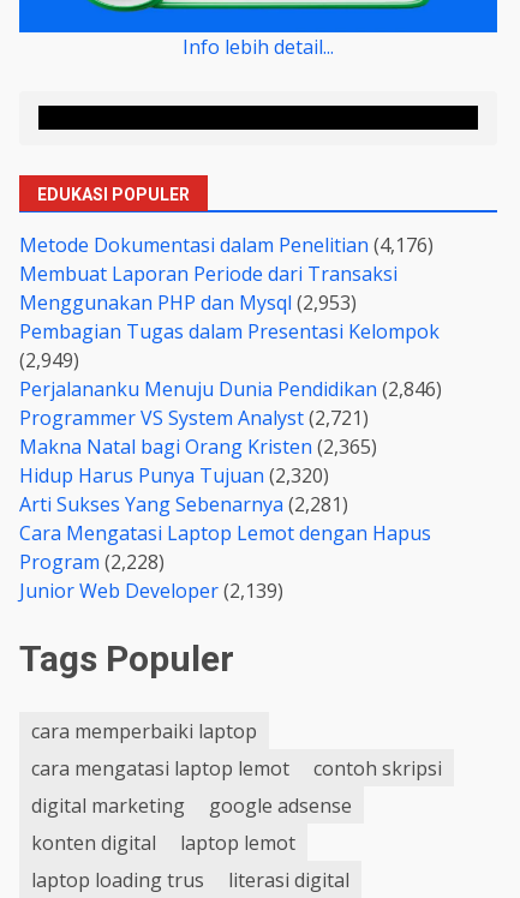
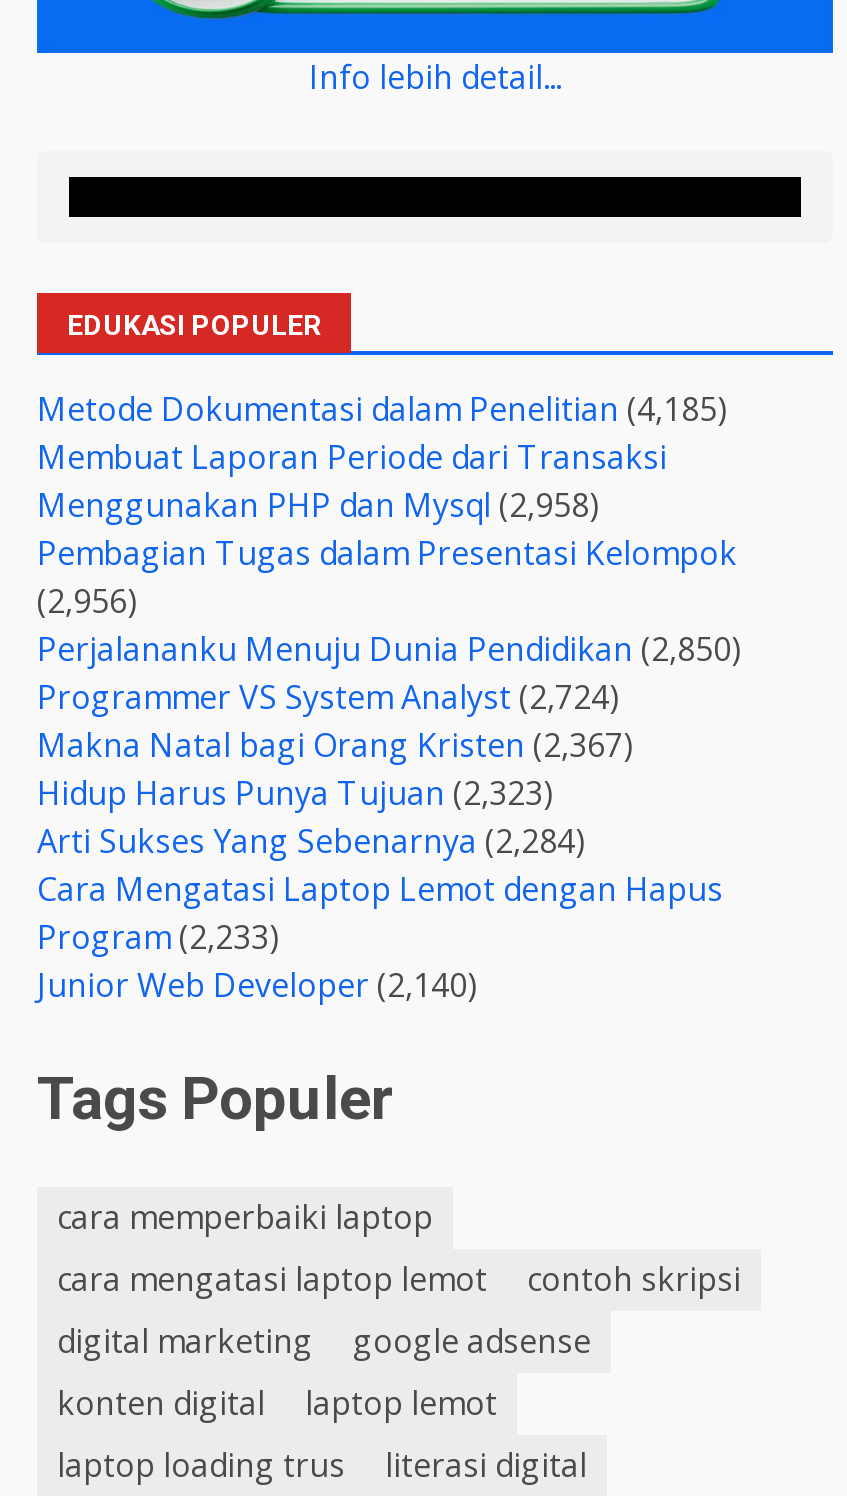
- Metode Dokumentasi dalam Penelitian (4,176)
+ Metode Dokumentasi dalam Penelitian (4,185)

- Menggunakan PHP dan Mysql (2,953)
+ Menggunakan PHP dan Mysql (2,958)

- (2,949)
+ (2,956)

- Perjalananku Menuju Dunia Pendidikan (2,846)
+ Perjalananku Menuju Dunia Pendidikan (2,850)

- Programmer VS System Analyst (2,721)
+ Programmer VS System Analyst (2,724)

- Makna Natal bagi Orang Kristen (2,365)
+ Makna Natal bagi Orang Kristen (2,367)

- Hidup Harus Punya Tujuan (2,320)
+ Hidup Harus Punya Tujuan (2,323)

- Arti Sukses Yang Sebenarnya (2,281)
+ Arti Sukses Yang Sebenarnya (2,284)

- Program (2,228)
+ Program (2,233)

- Junior Web Developer (2,139)
+ Junior Web Developer (2,140)
